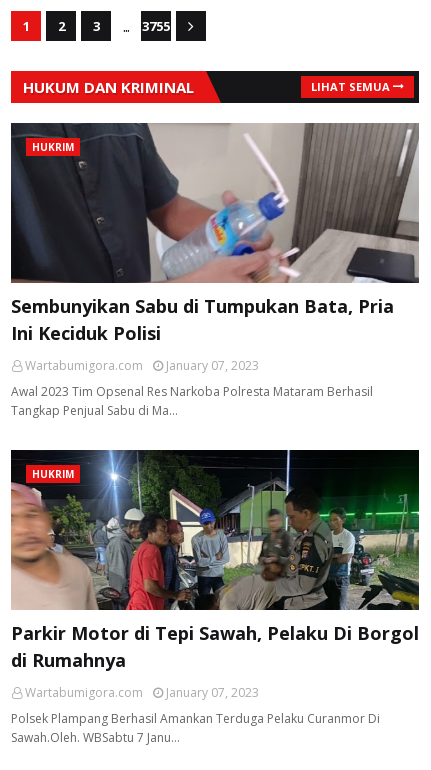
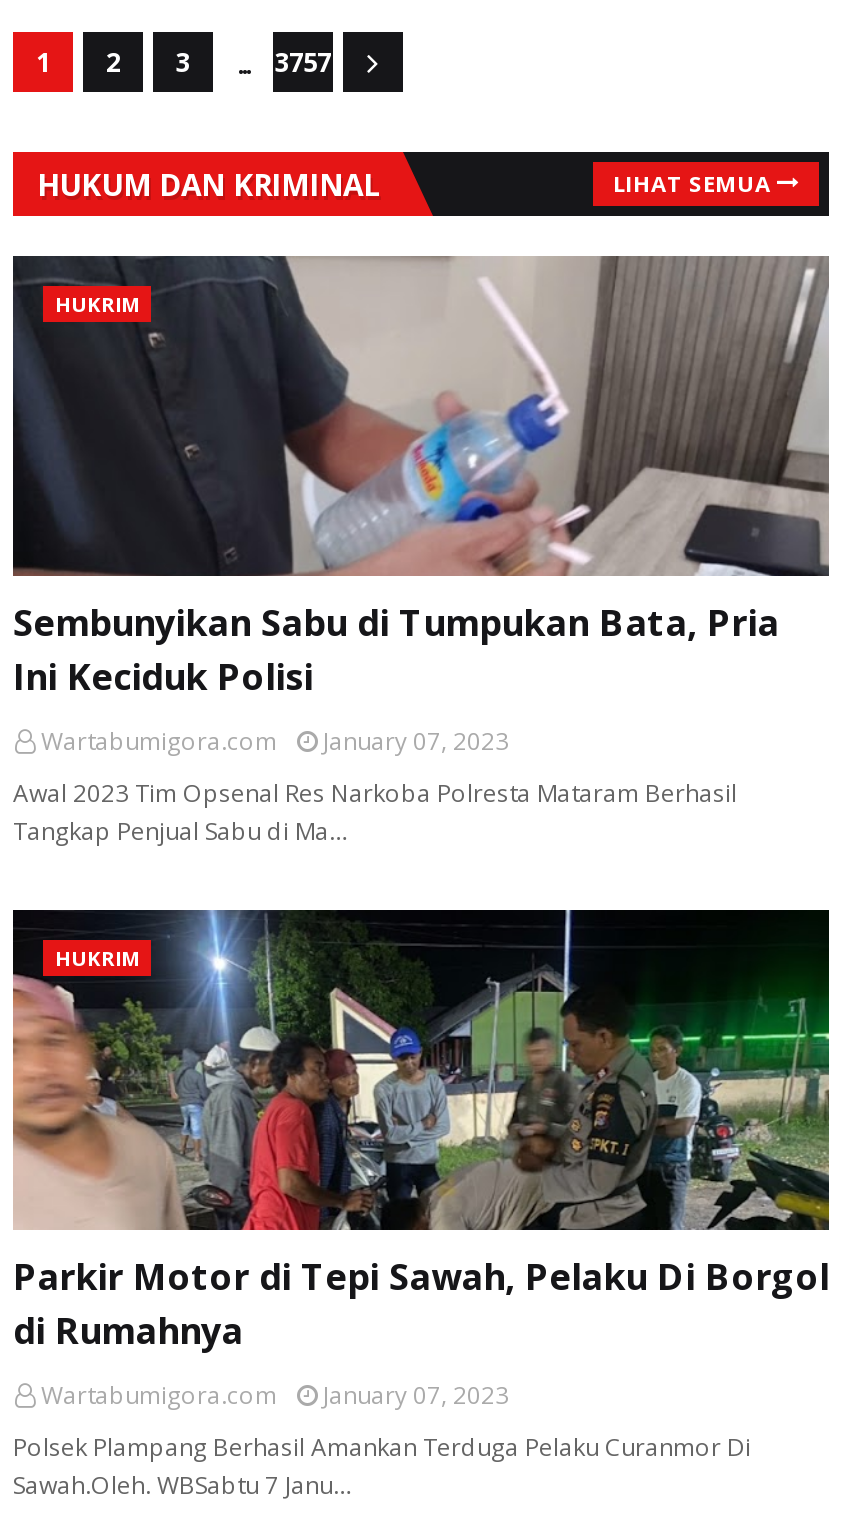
- 3755
+ 3757
